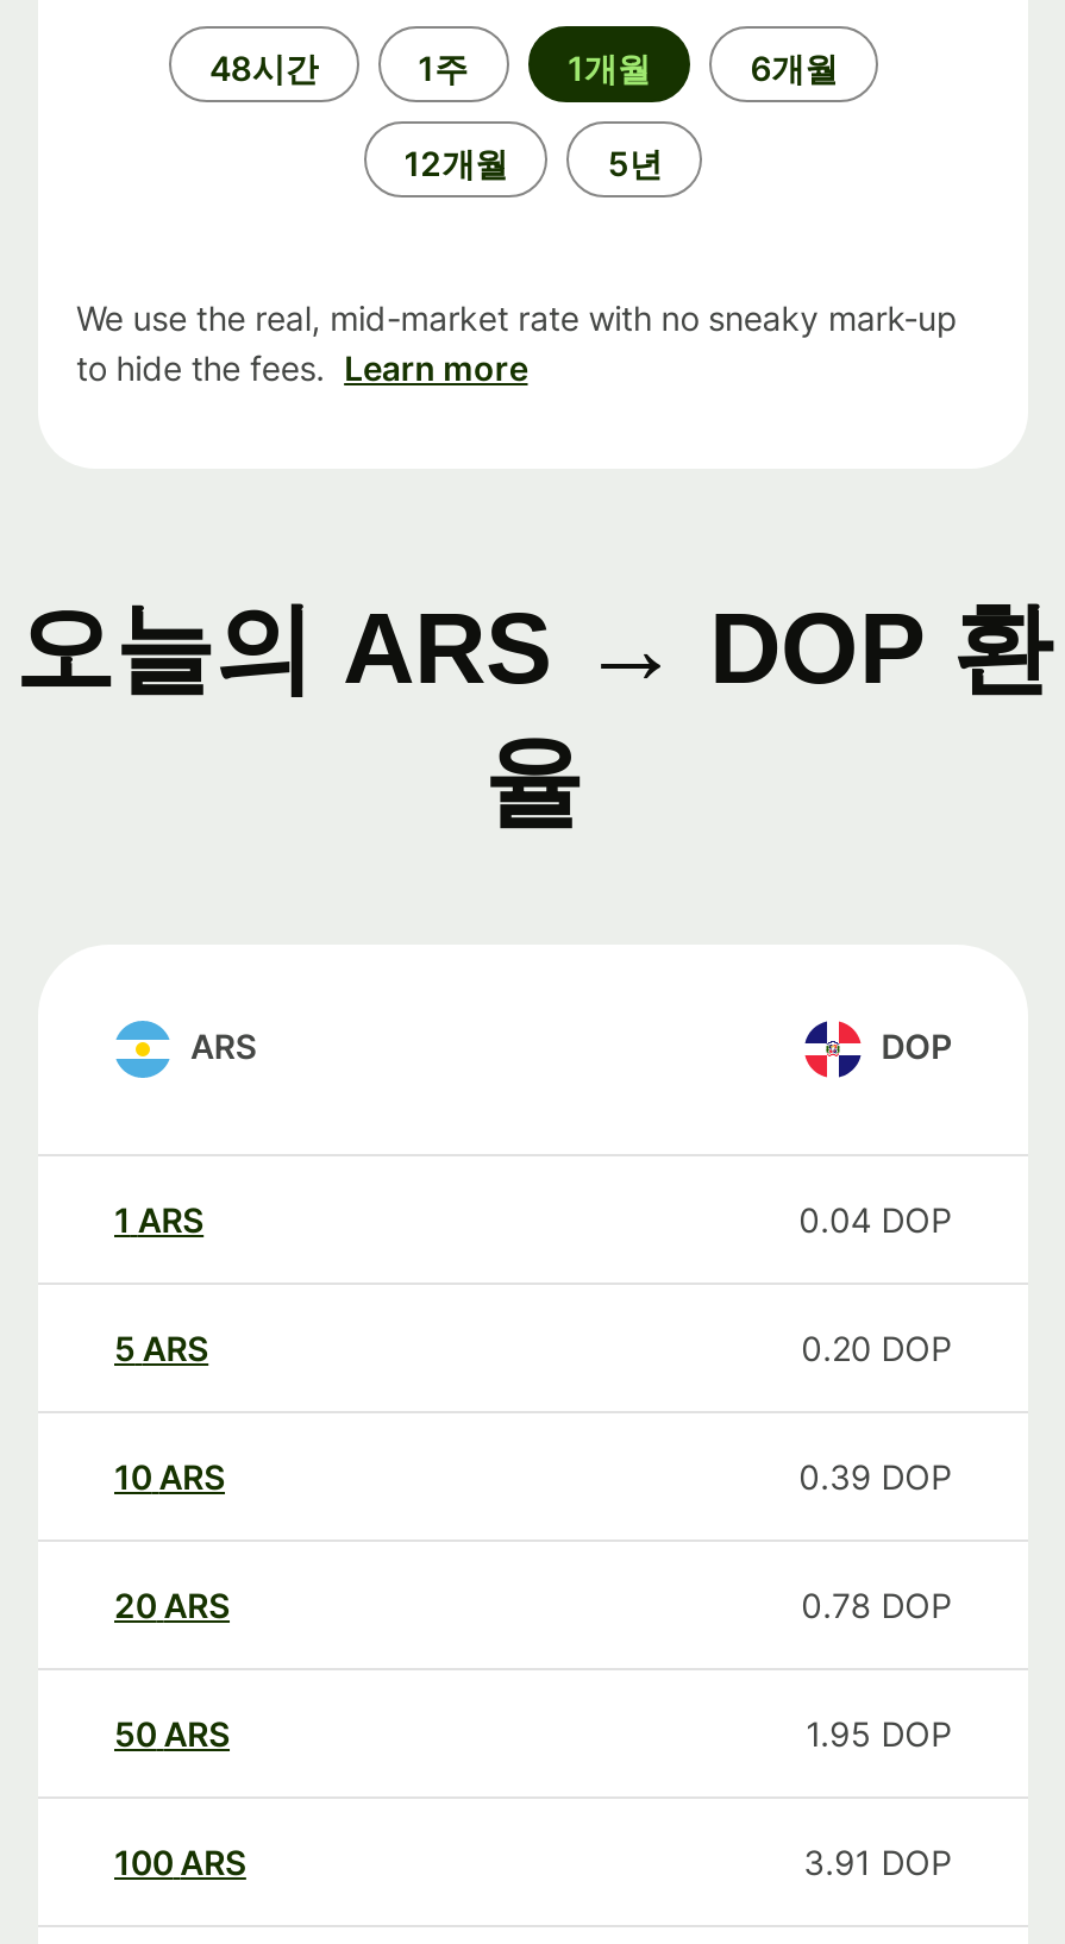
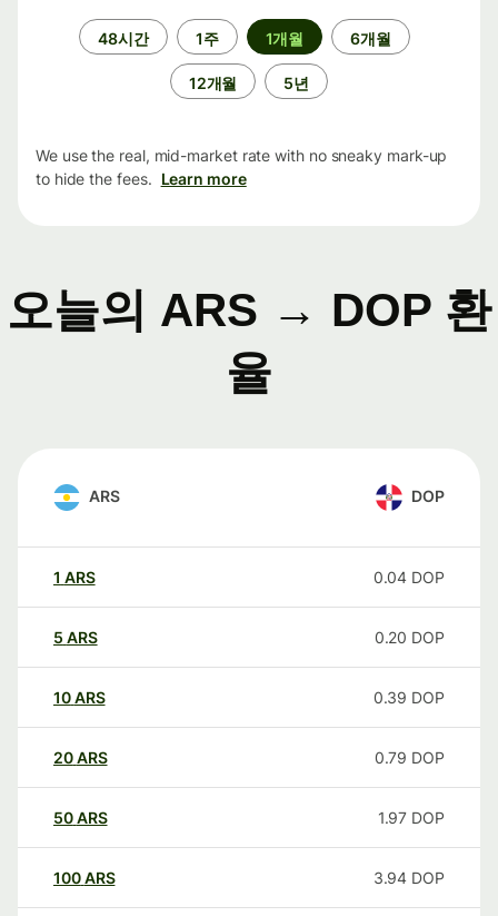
- 0.78 DOP
+ 0.79 DOP

- 1.95 DOP
+ 1.97 DOP

- 3.91 DOP
+ 3.94 DOP
